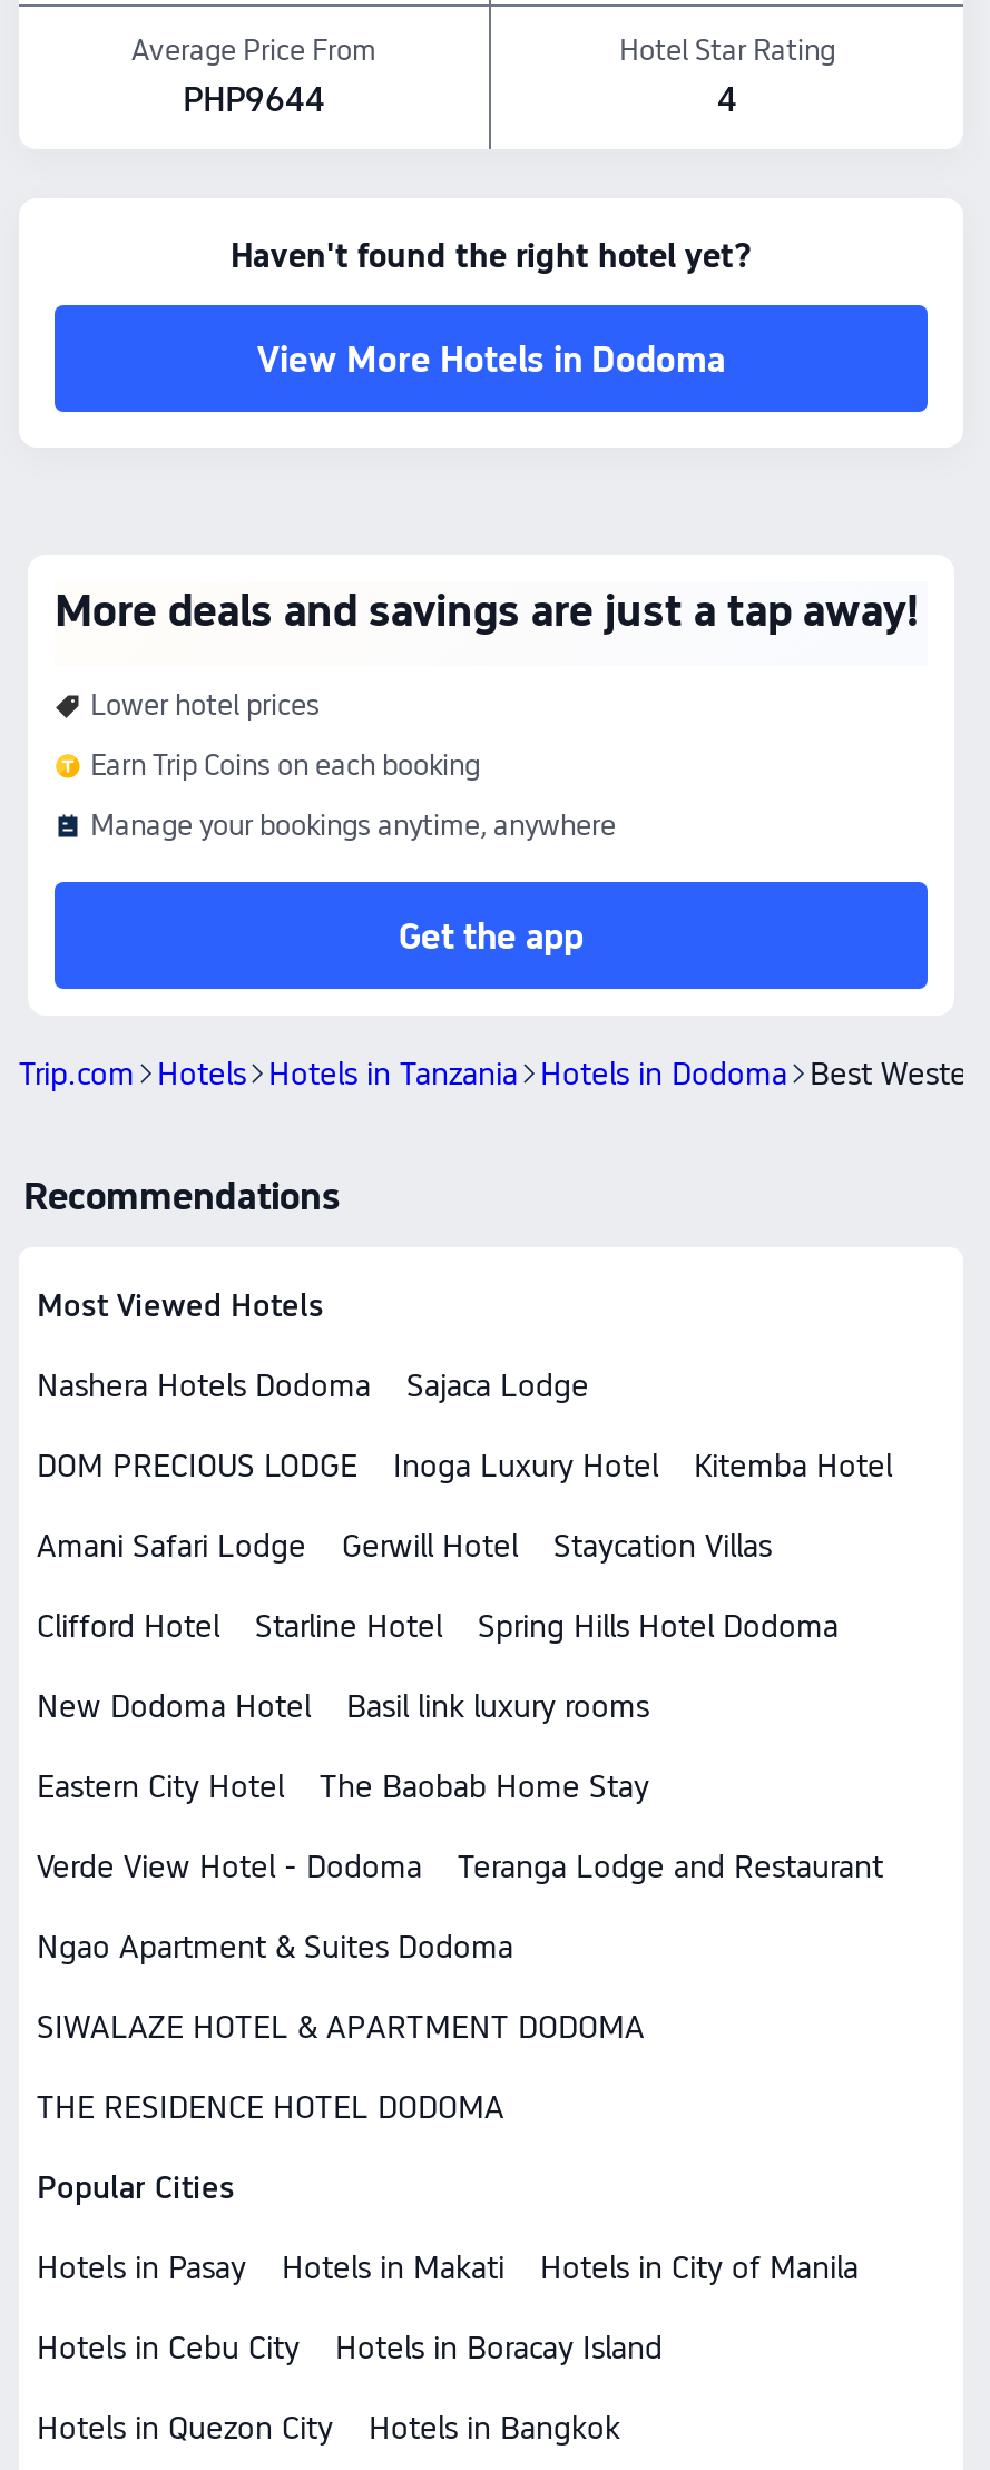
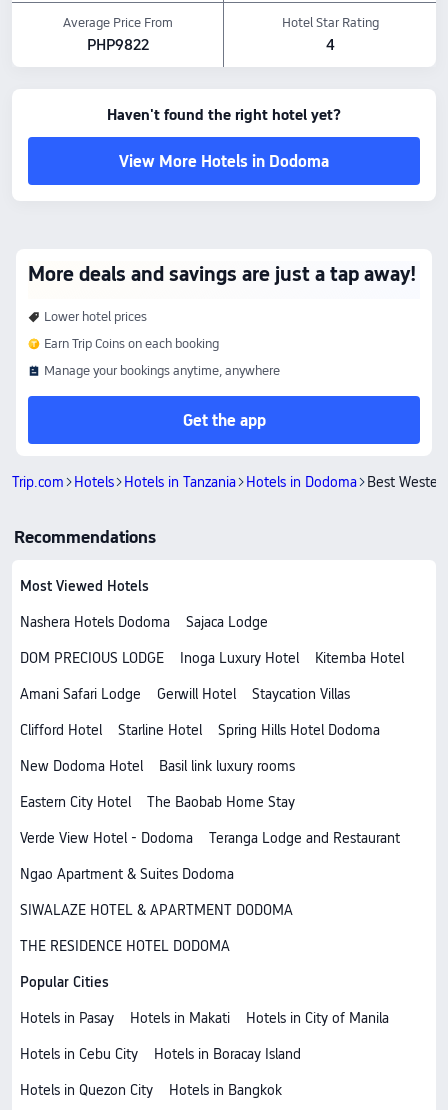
- PHP9644
+ PHP9822
